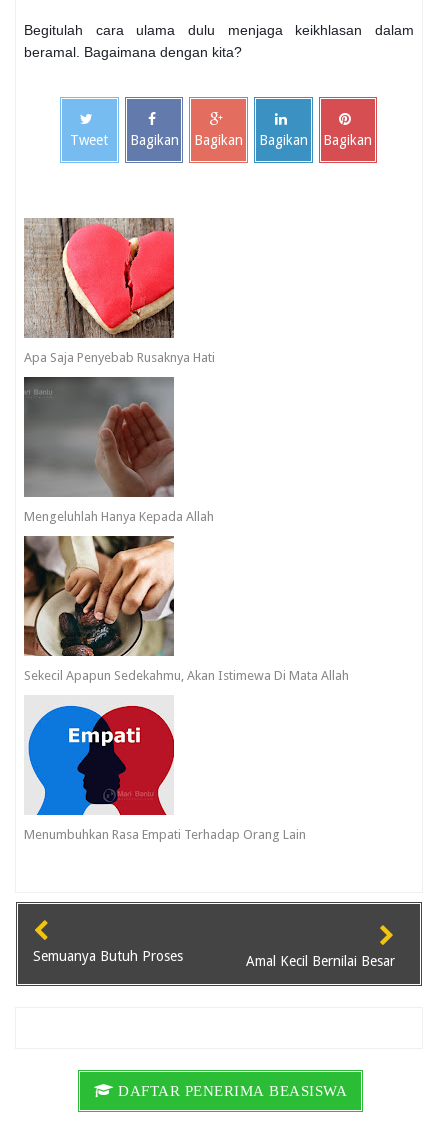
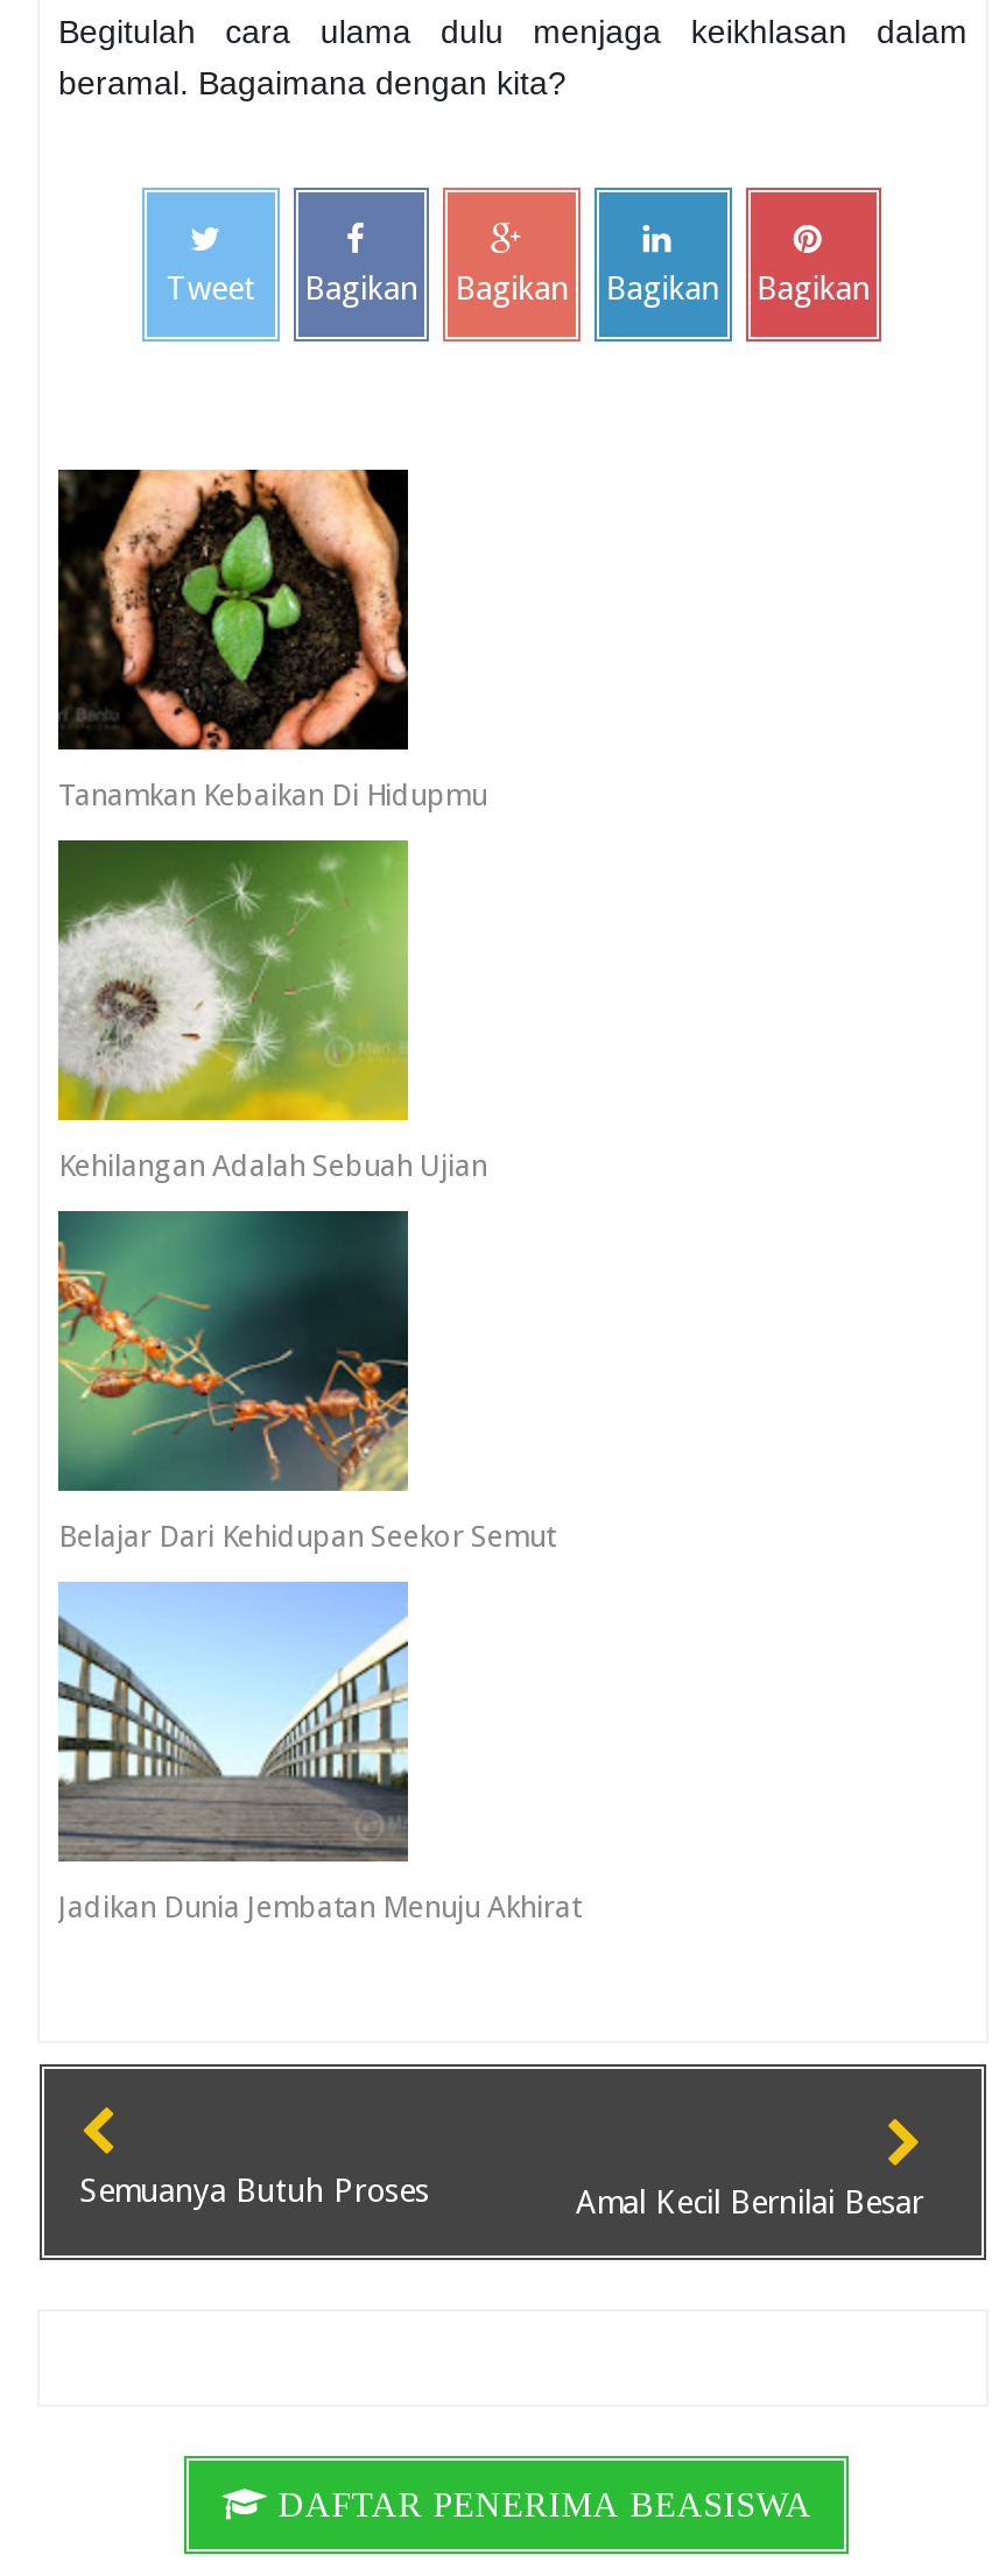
- [image]
- Apa Saja Penyebab Rusaknya Hati
+ [image]
+ Tanamkan Kebaikan Di Hidupmu

- [image]
- Mengeluhlah Hanya Kepada Allah
+ [image]
+ Kehilangan Adalah Sebuah Ujian

- [image]
- Sekecil Apapun Sedekahmu, Akan Istimewa Di Mata Allah
+ [image]
+ Belajar Dari Kehidupan Seekor Semut

- [image]
- Menumbuhkan Rasa Empati Terhadap Orang Lain
+ [image]
+ Jadikan Dunia Jembatan Menuju Akhirat
